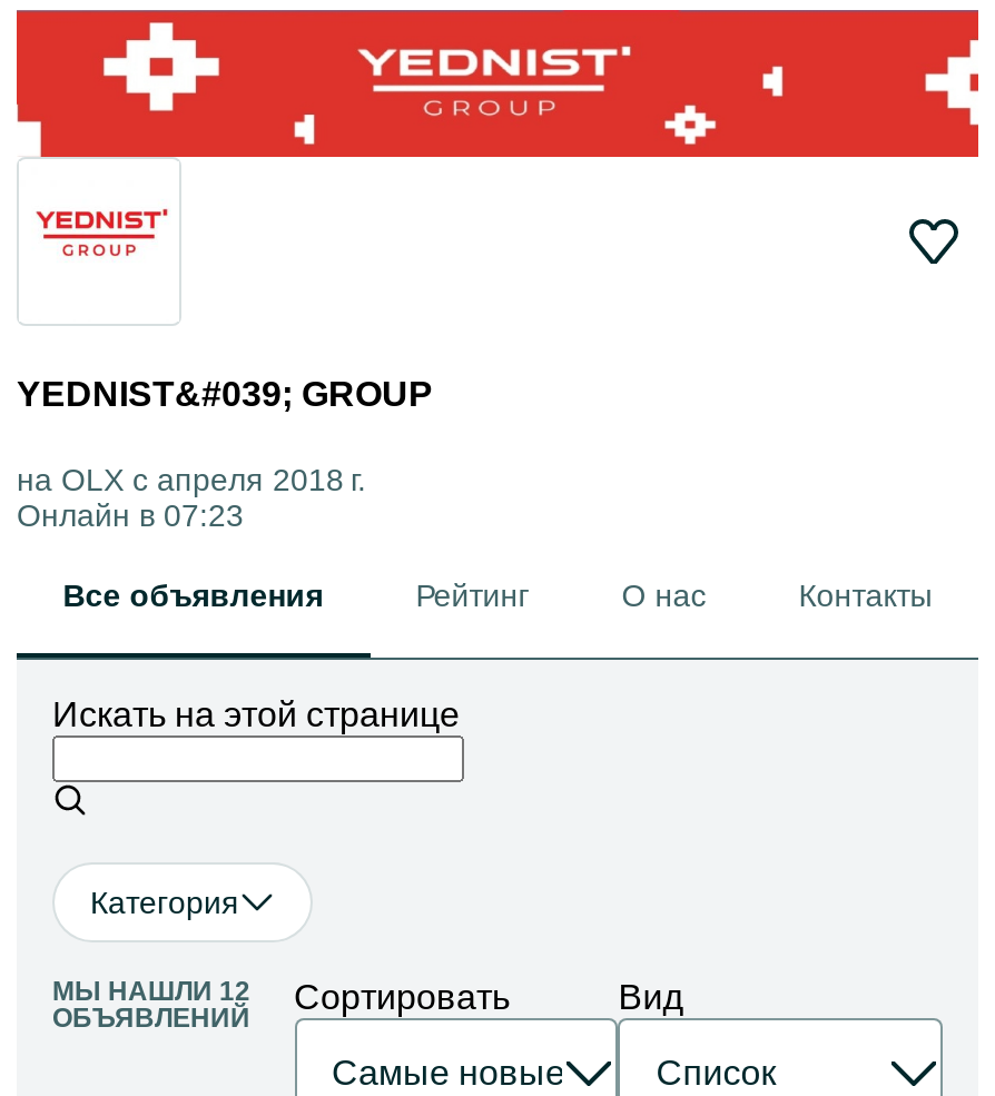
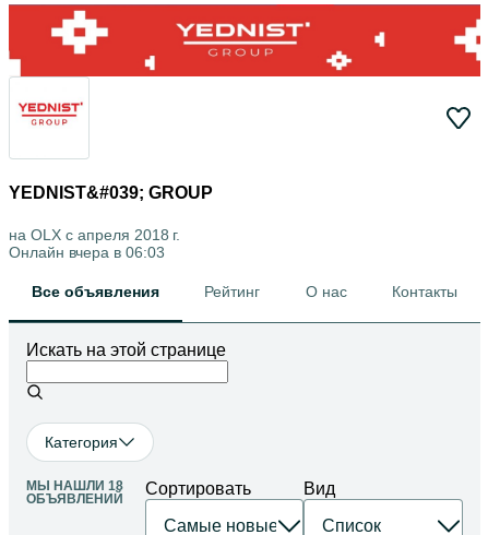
- Онлайн в 07:23
+ Онлайн вчера в 06:03

- МЫ НАШЛИ 12 Сортировать
+ МЫ НАШЛИ 18 Сортировать
